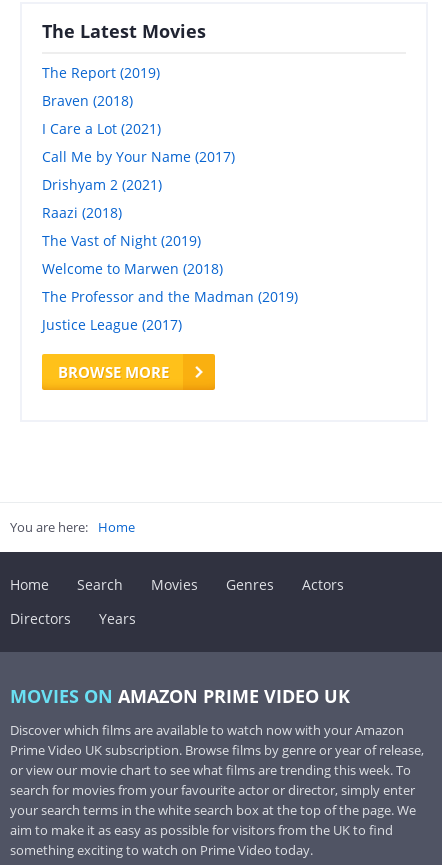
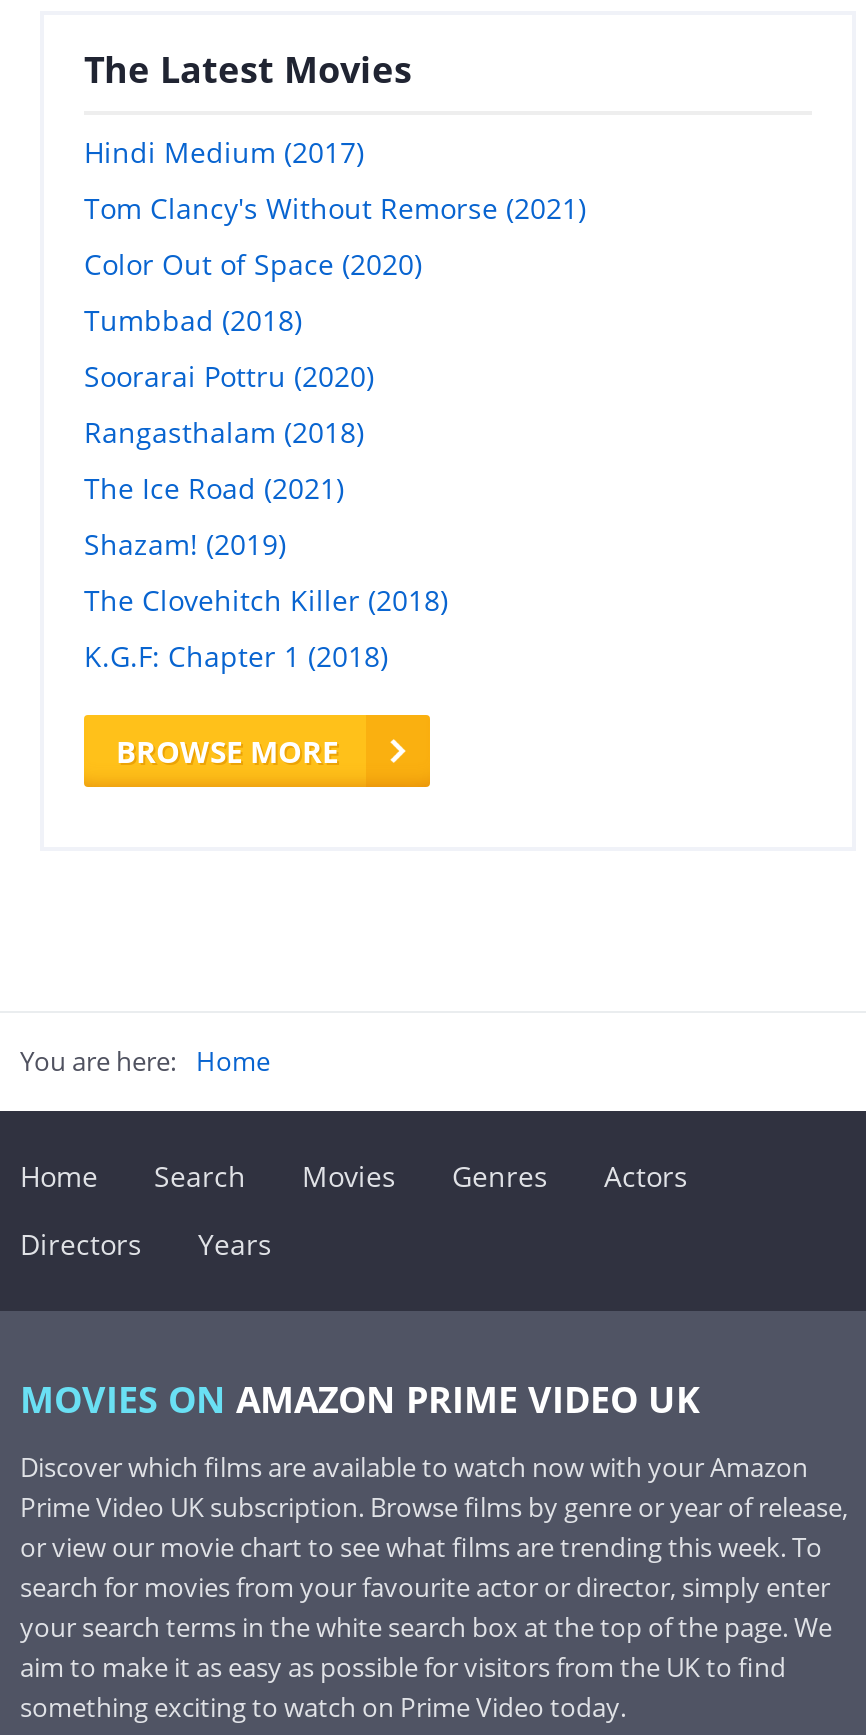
- The Report (2019)
+ Hindi Medium (2017)

- Braven (2018)
+ Tom Clancy's Without Remorse (2021)

- I Care a Lot (2021)
+ Color Out of Space (2020)

- Call Me by Your Name (2017)
+ Tumbbad (2018)

- Drishyam 2 (2021)
+ Soorarai Pottru (2020)

- Raazi (2018)
+ Rangasthalam (2018)

- The Vast of Night (2019)
+ The Ice Road (2021)

- Welcome to Marwen (2018)
+ Shazam! (2019)

- The Professor and the Madman (2019)
+ The Clovehitch Killer (2018)

- Justice League (2017)
+ K.G.F: Chapter 1 (2018)
